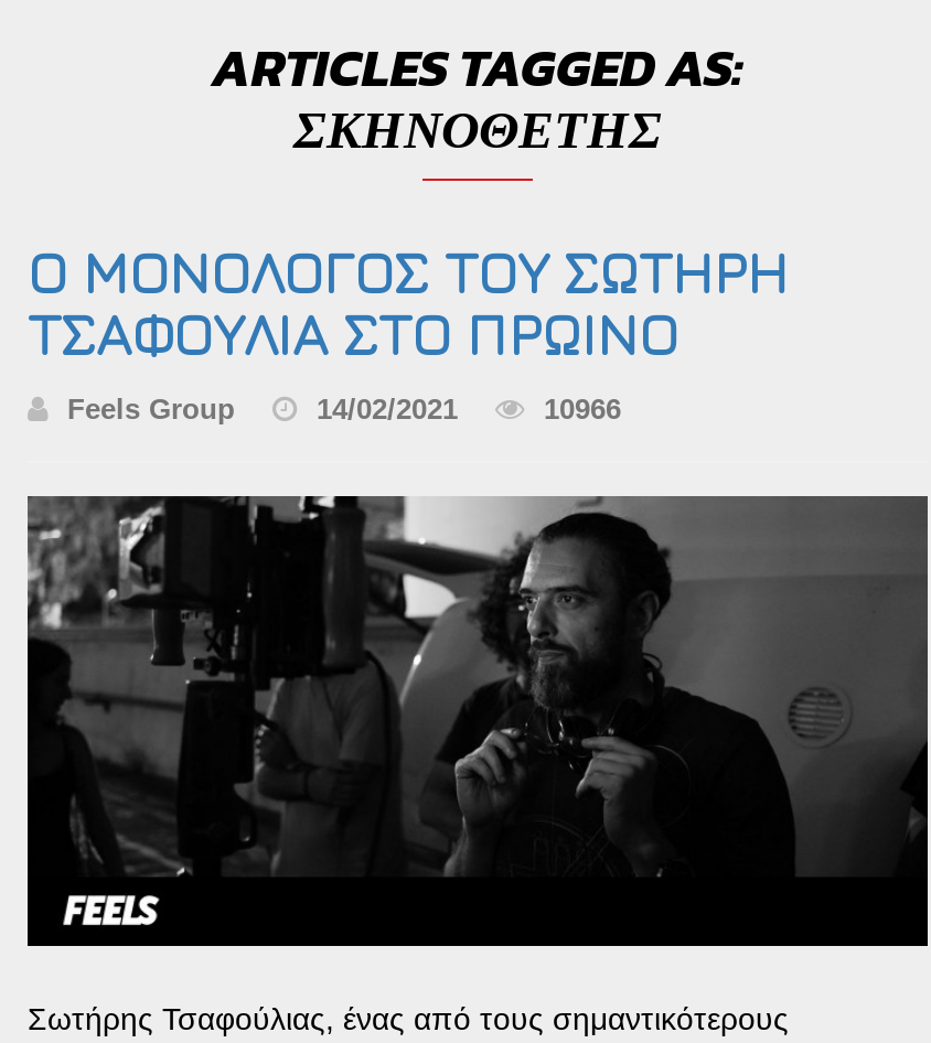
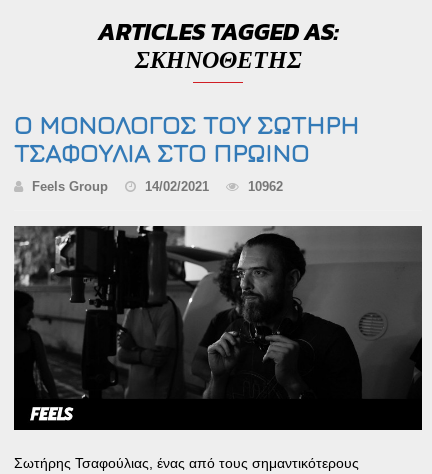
- 10966
+ 10962
